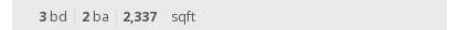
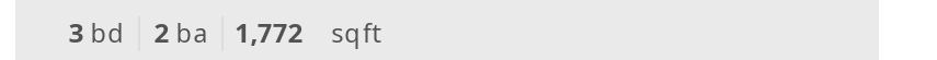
- 3 bd 2 ba 2,337 sqft
+ 3 bd 2 ba 1,772 sqft
